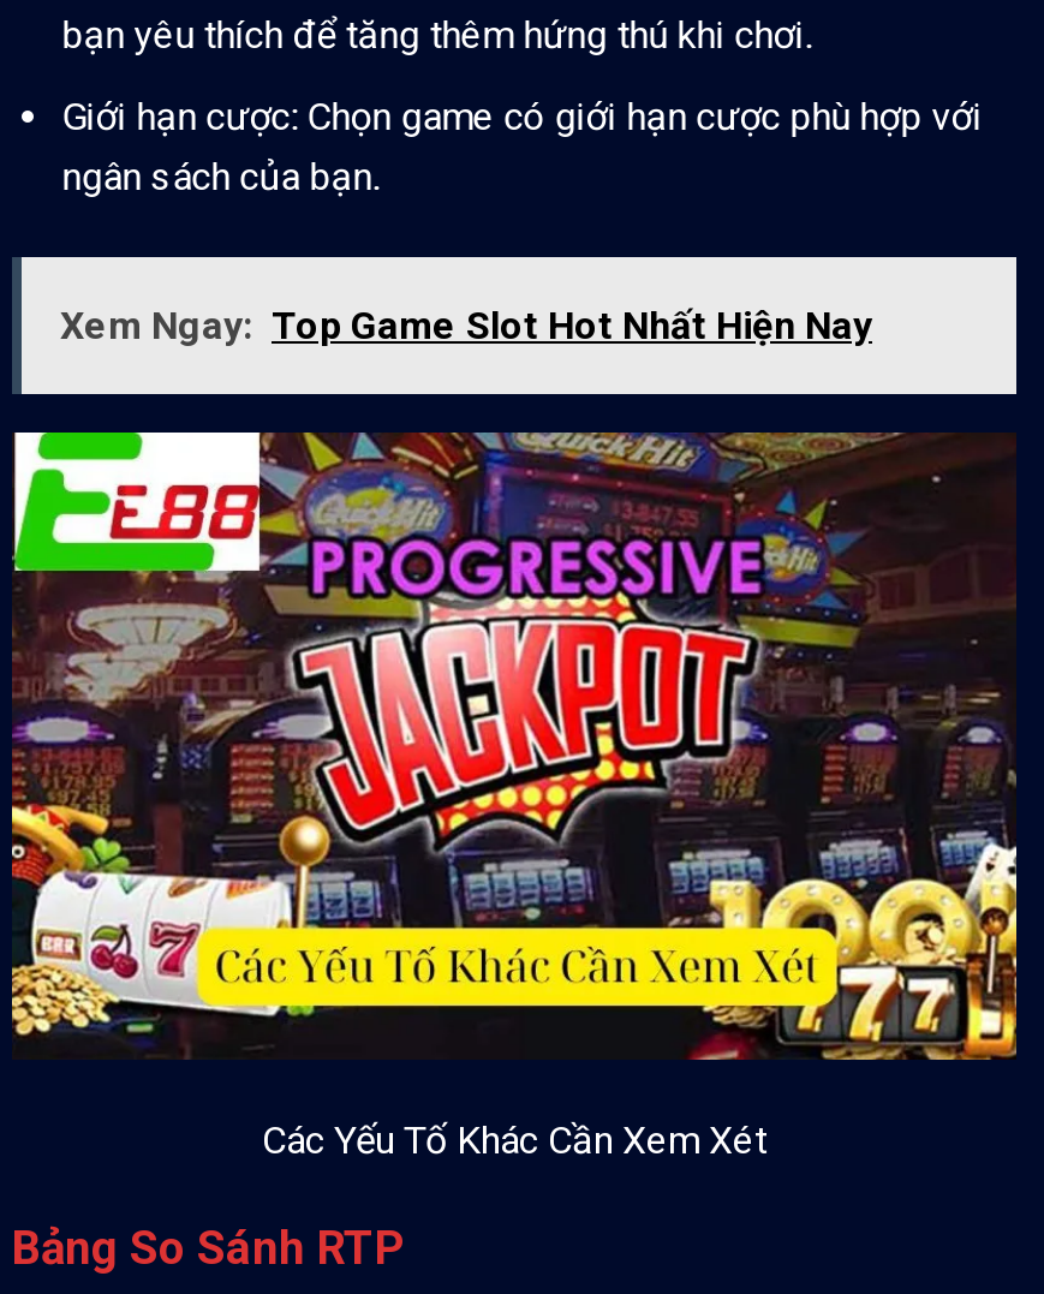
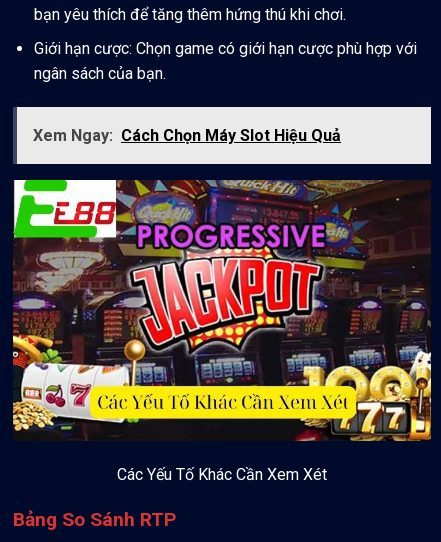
- Xem Ngay: Top Game Slot Hot Nhất Hiện Nay
+ Xem Ngay: Cách Chọn Máy Slot Hiệu Quả
